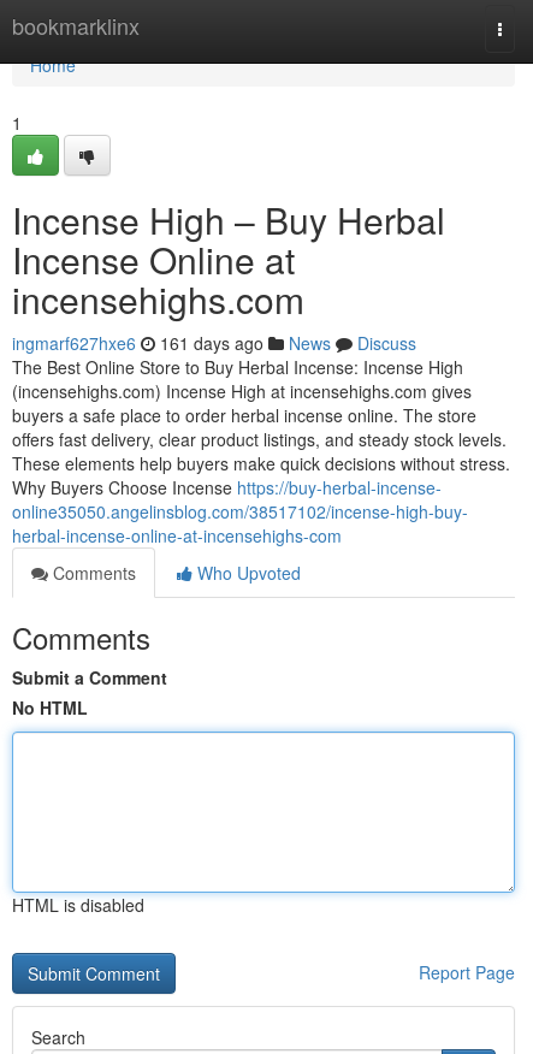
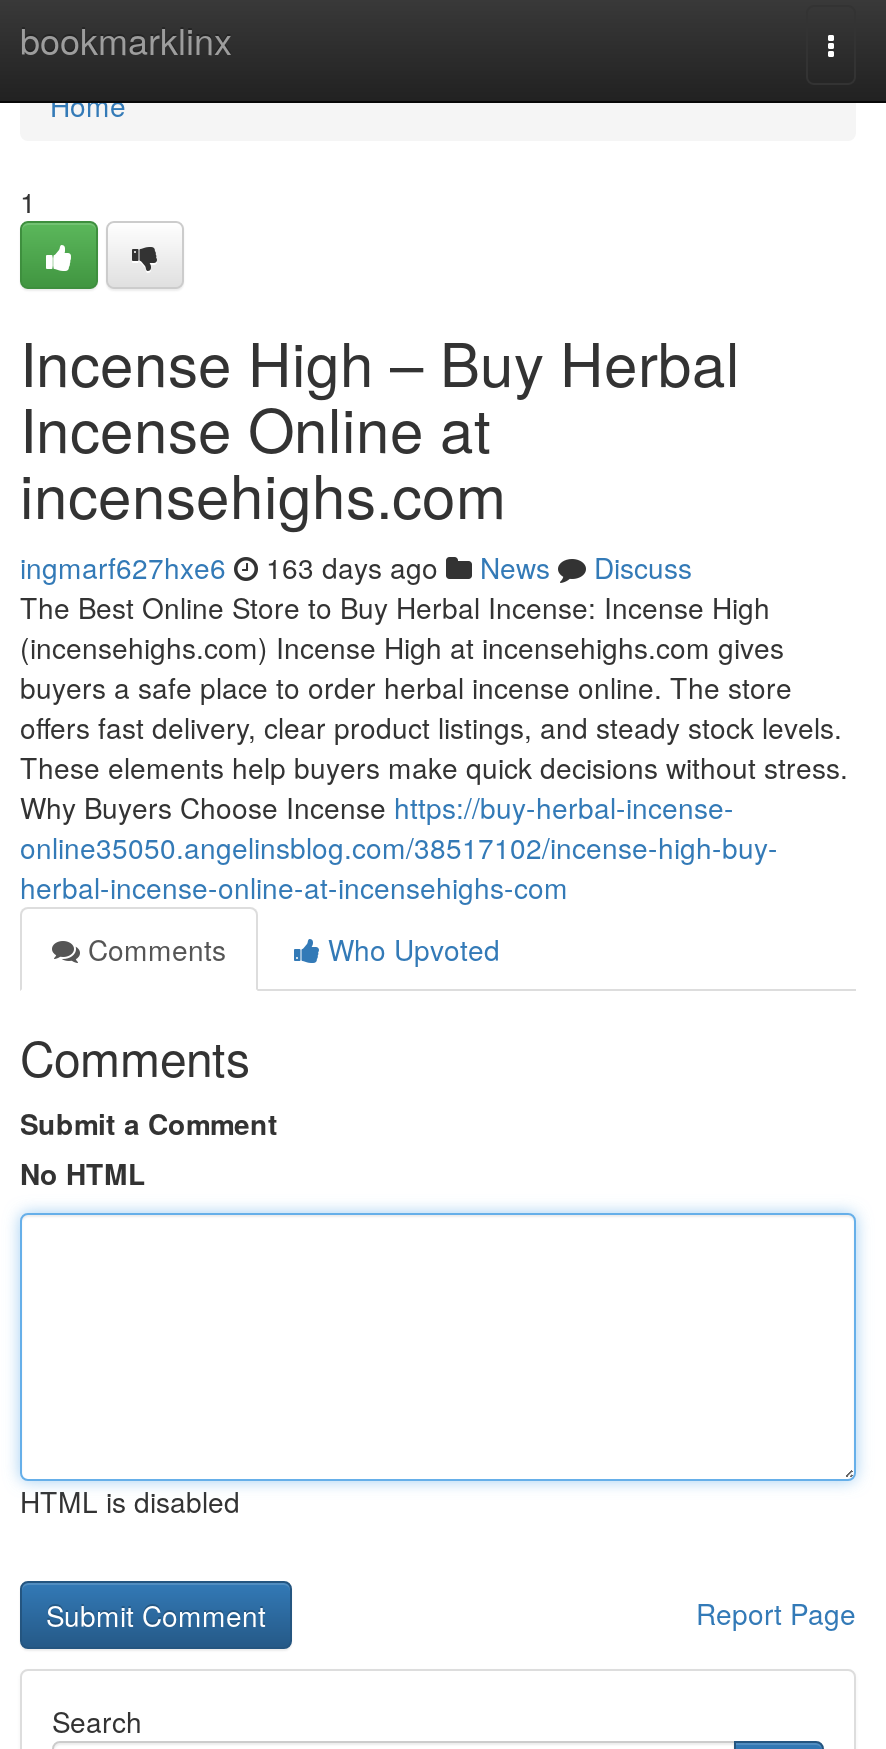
- ingmarf627hxe6 161 days ago News Discuss
+ ingmarf627hxe6 163 days ago News Discuss
